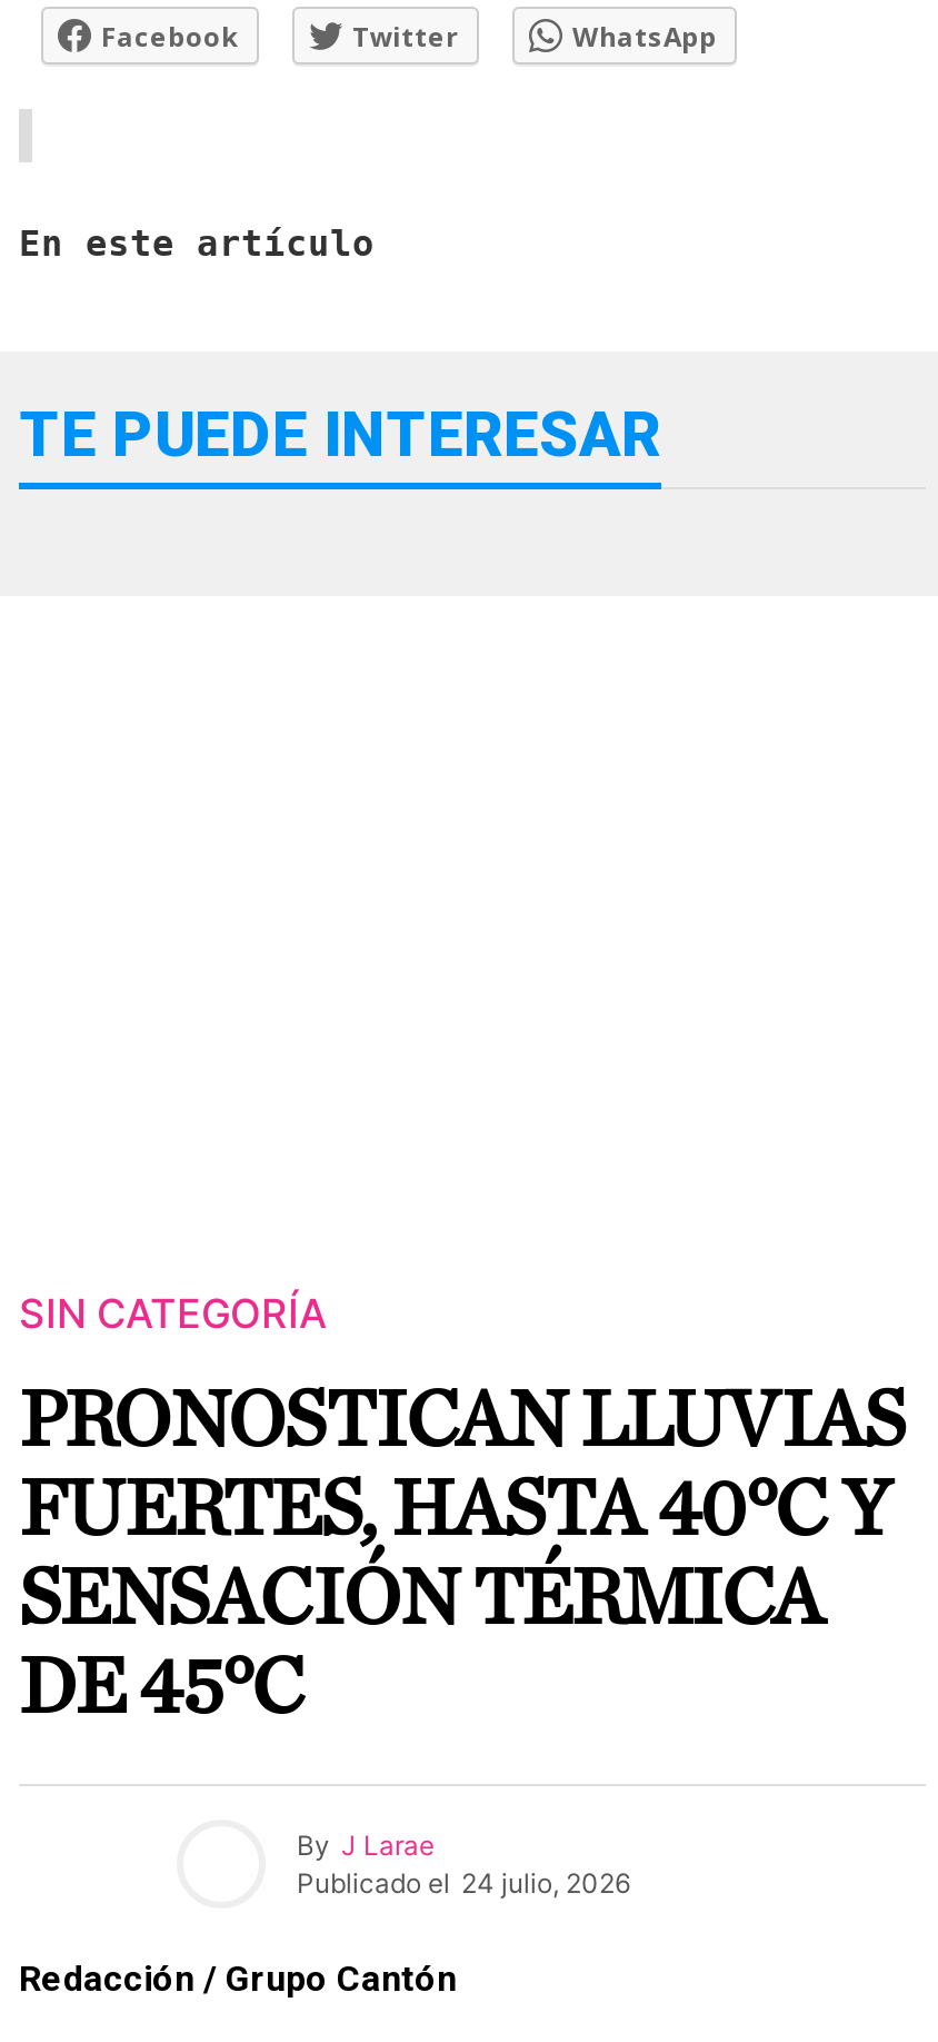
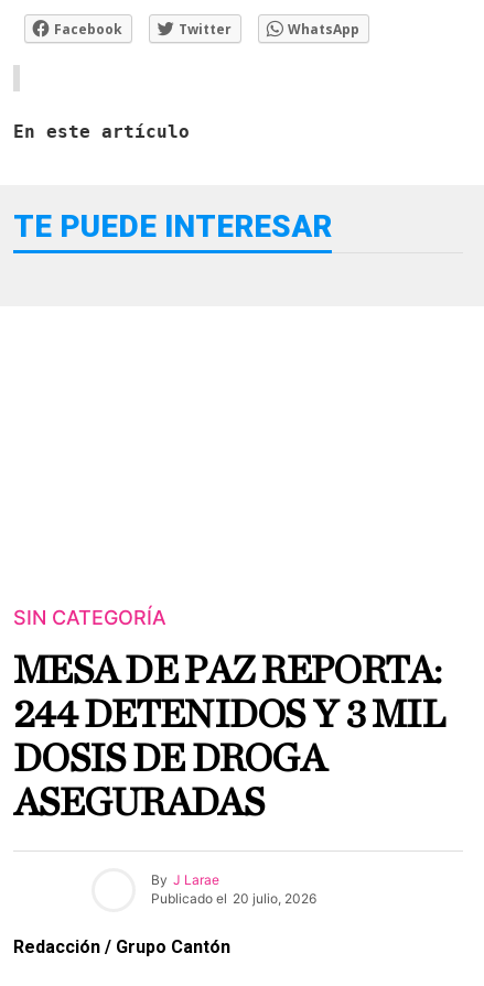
- PRONOSTICAN LLUVIAS
- FUERTES, HASTA 40°C Y
- SENSACIÓN TÉRMICA
- DE 45°C
+ MESA DE PAZ REPORTA:
+ 244 DETENIDOS Y 3 MIL
+ DOSIS DE DROGA
+ ASEGURADAS

- Publicado el 24 julio, 2026
+ Publicado el 20 julio, 2026
